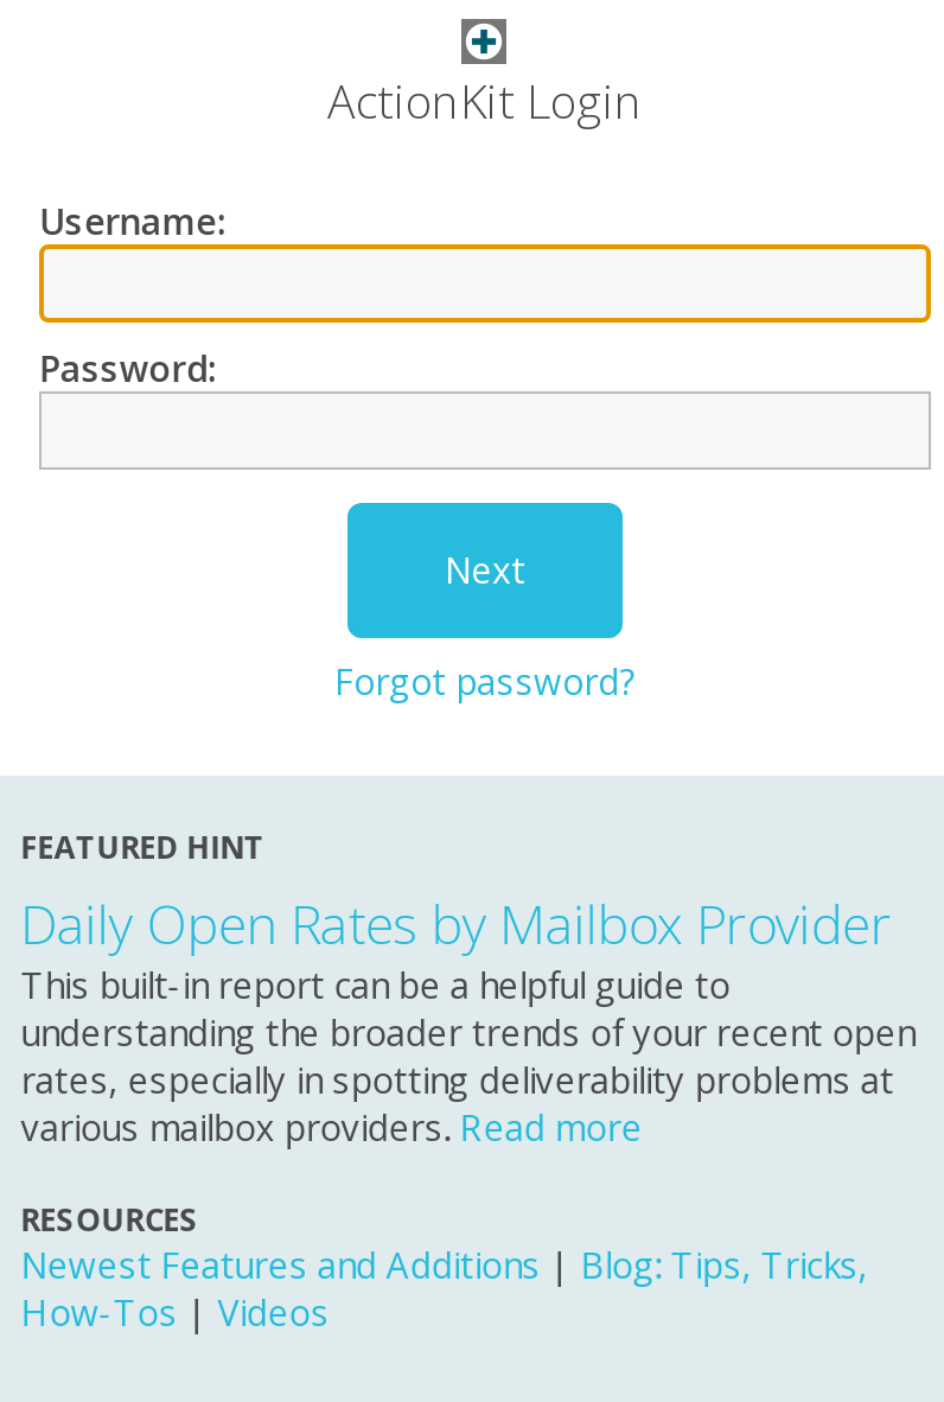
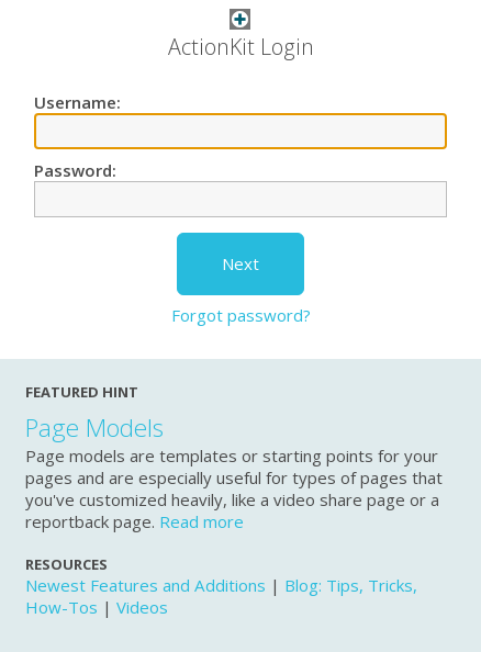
- Daily Open Rates by Mailbox Provider
- This built-in report can be a helpful guide to
- understanding the broader trends of your recent open
- rates, especially in spotting deliverability problems at
- various mailbox providers.Read more
+ Page Models
+ Page models are templates or starting points for your
+ pages and are especially useful for types of pages that
+ you've customized heavily, like a video share page or a
+ reportback page.Read more
